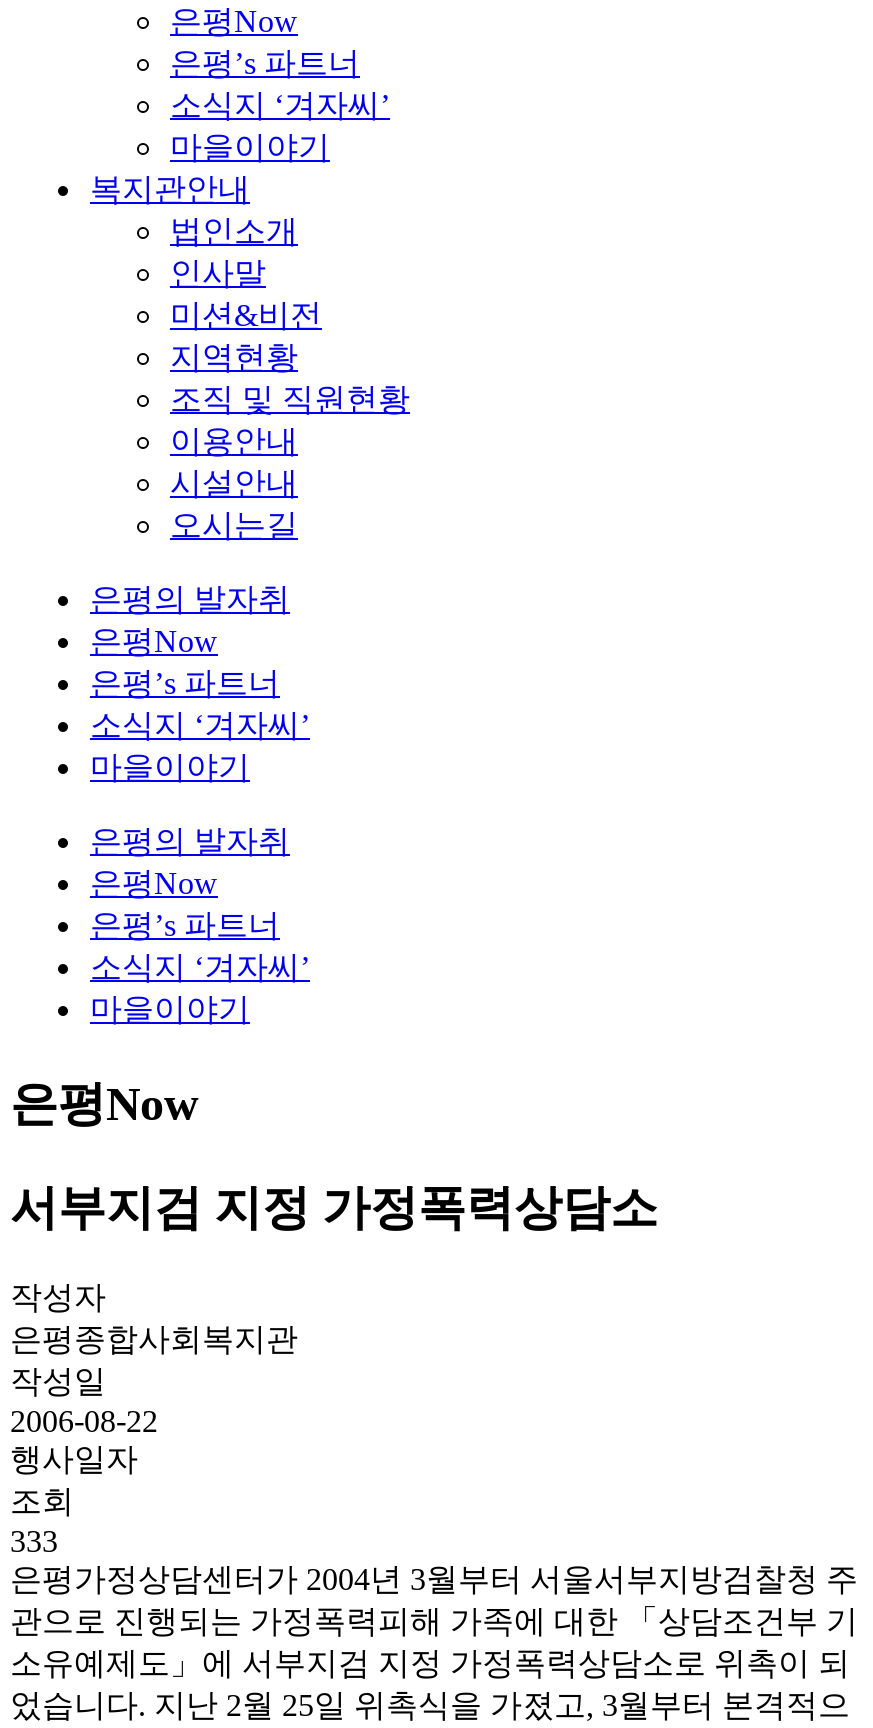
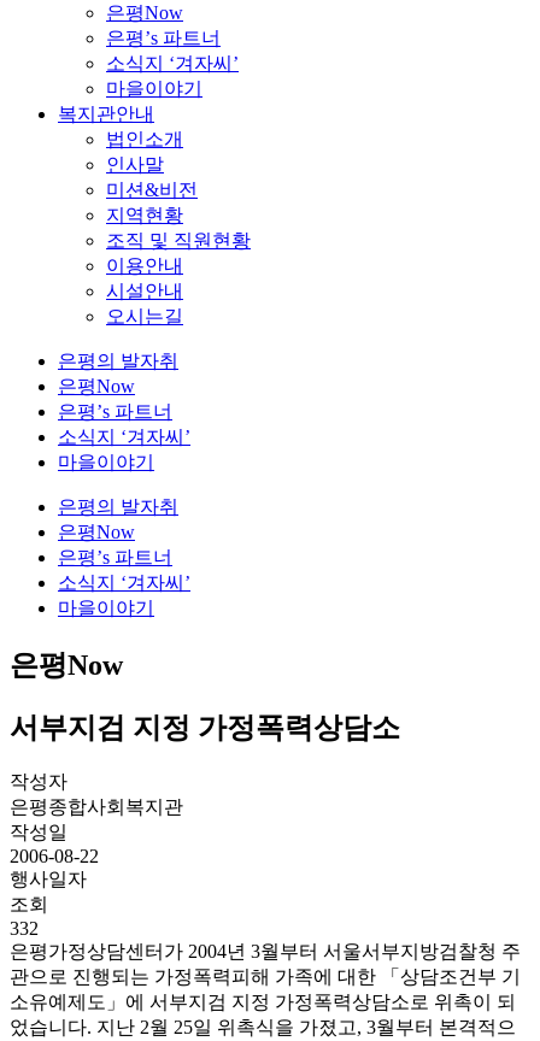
- 333
+ 332
